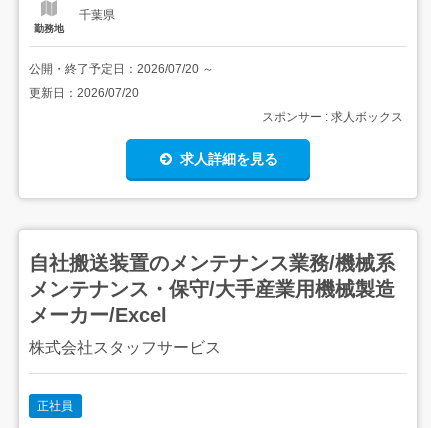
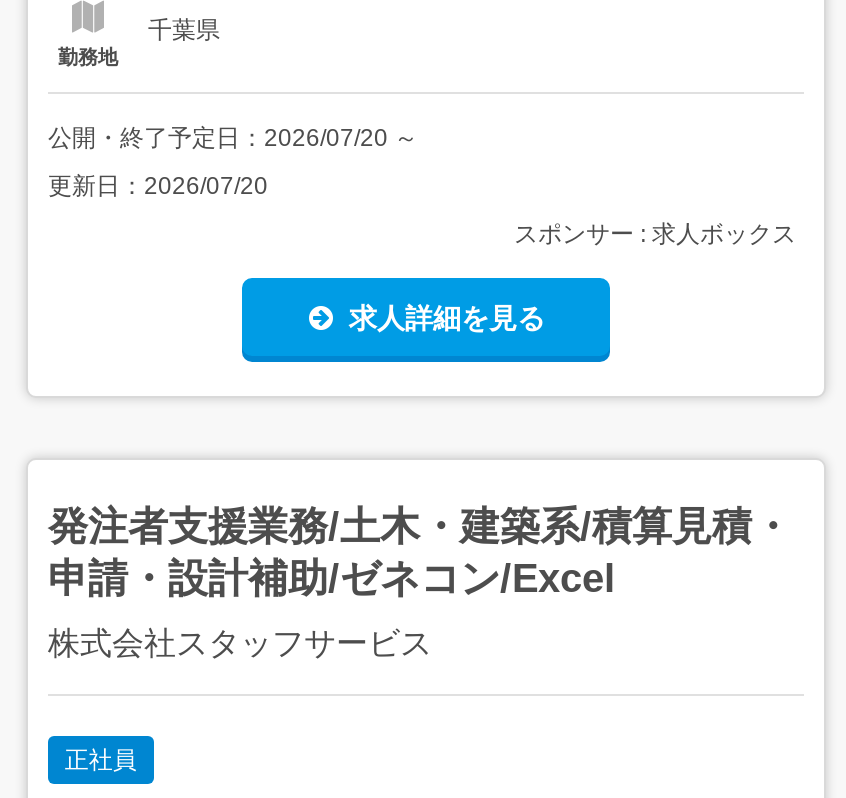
- 自社搬送装置のメンテナンス業務/機械系
- メンテナンス・保守/大手産業用機械製造
- メーカー/Excel
+ 発注者支援業務/土木・建築系/積算見積・
+ 申請・設計補助/ゼネコン/Excel
